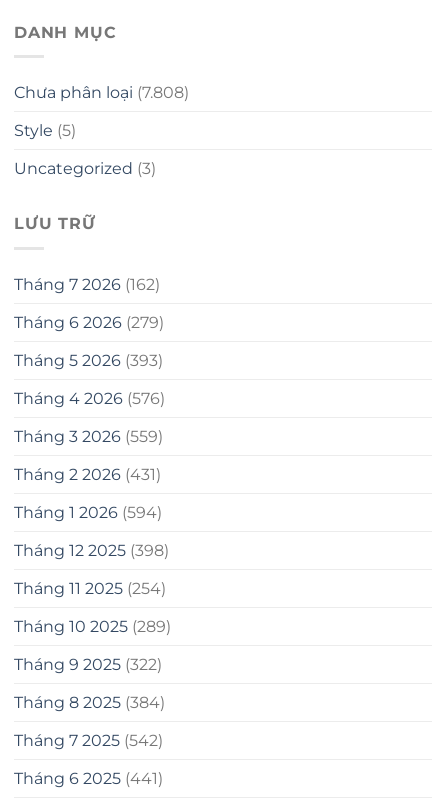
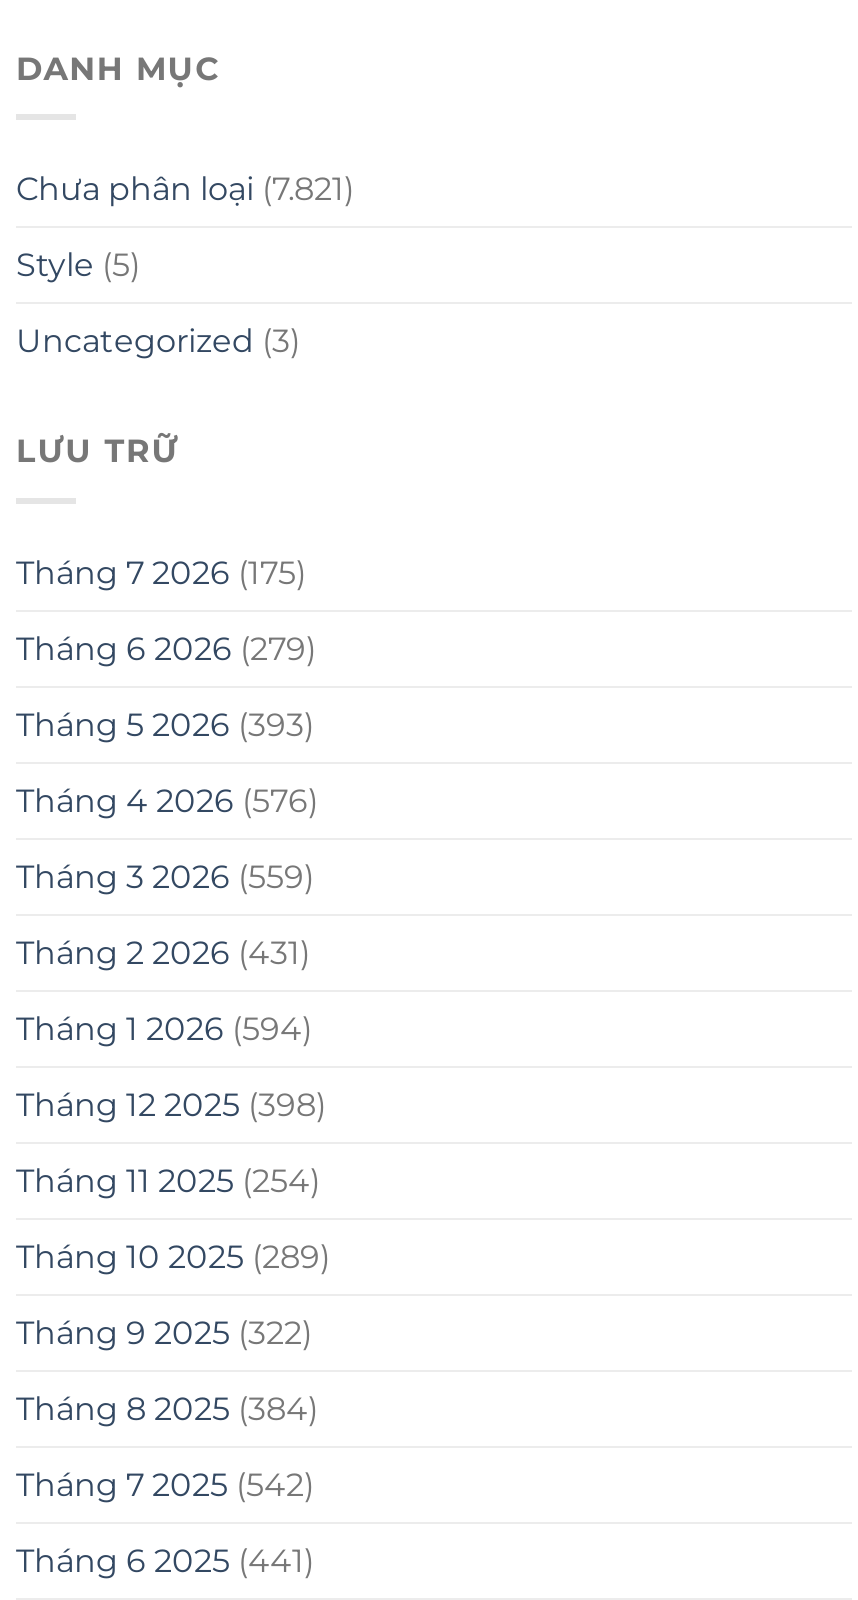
- Chưa phân loại (7.808)
+ Chưa phân loại (7.821)

- Tháng 7 2026 (162)
+ Tháng 7 2026 (175)
